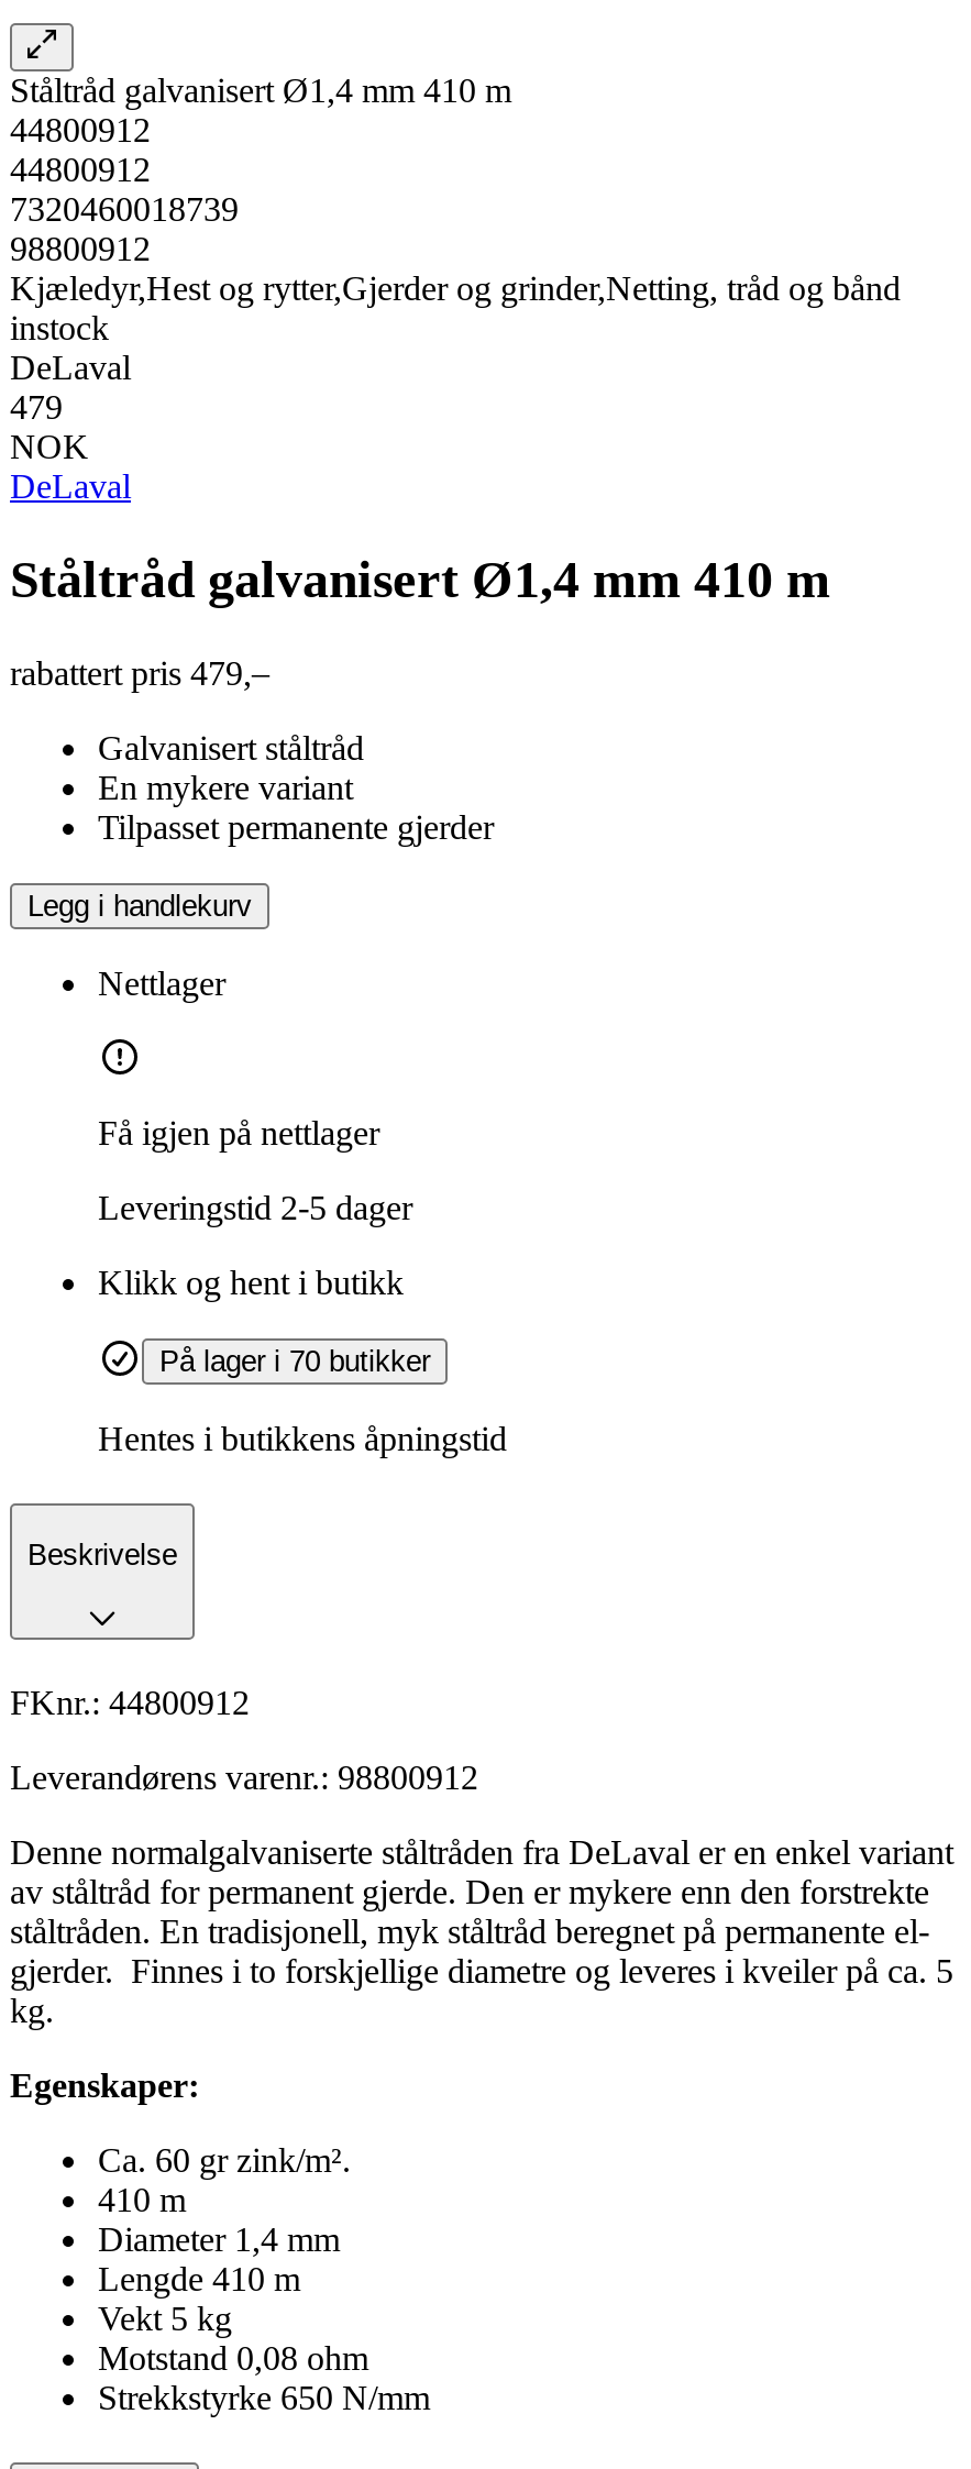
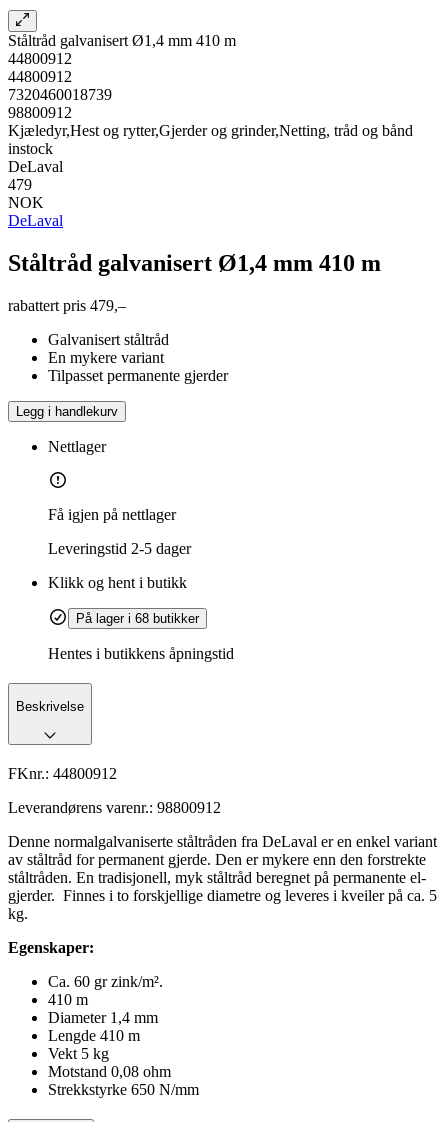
- På lager i 70 butikker
+ På lager i 68 butikker
